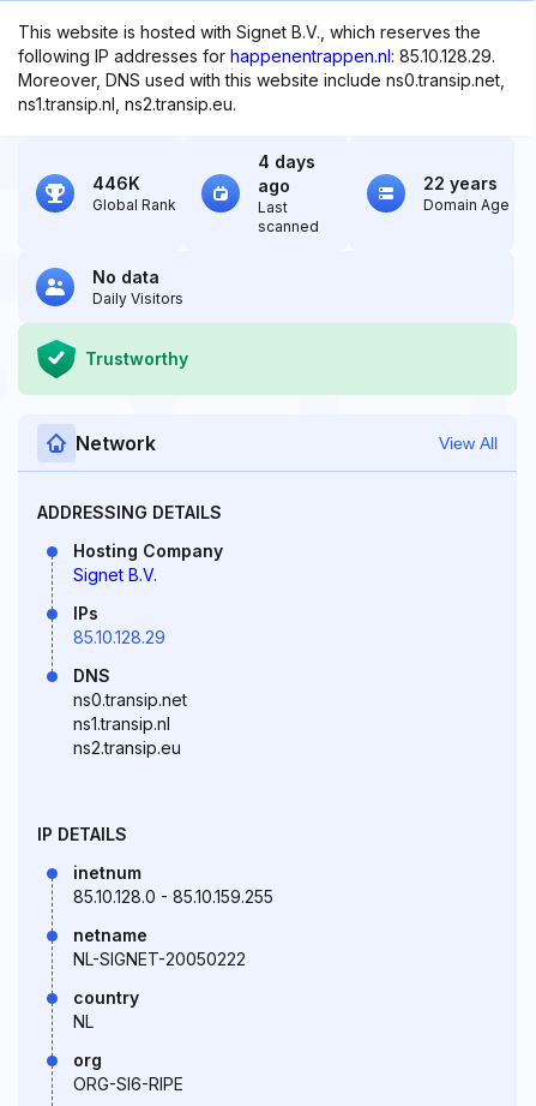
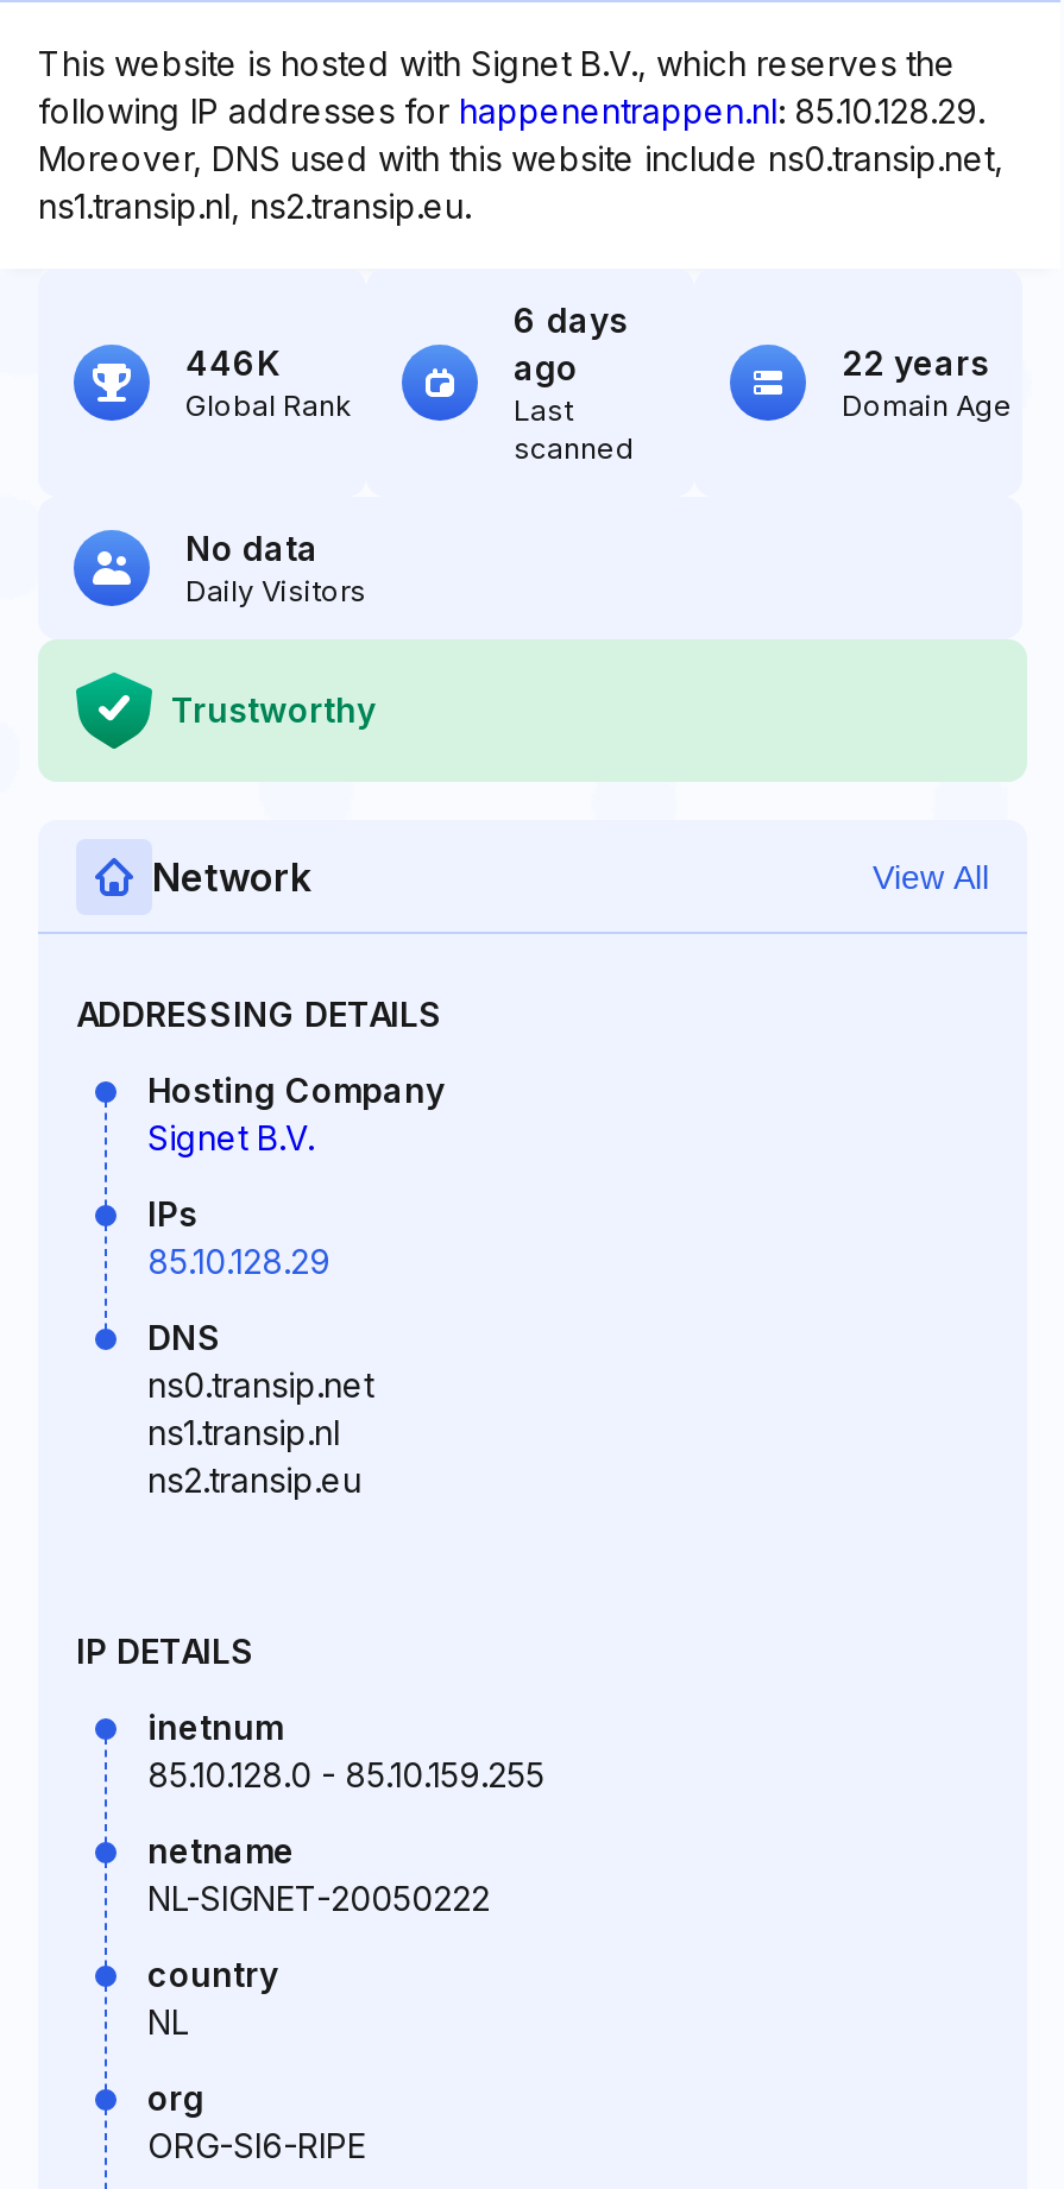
- 4 days
+ 6 days
